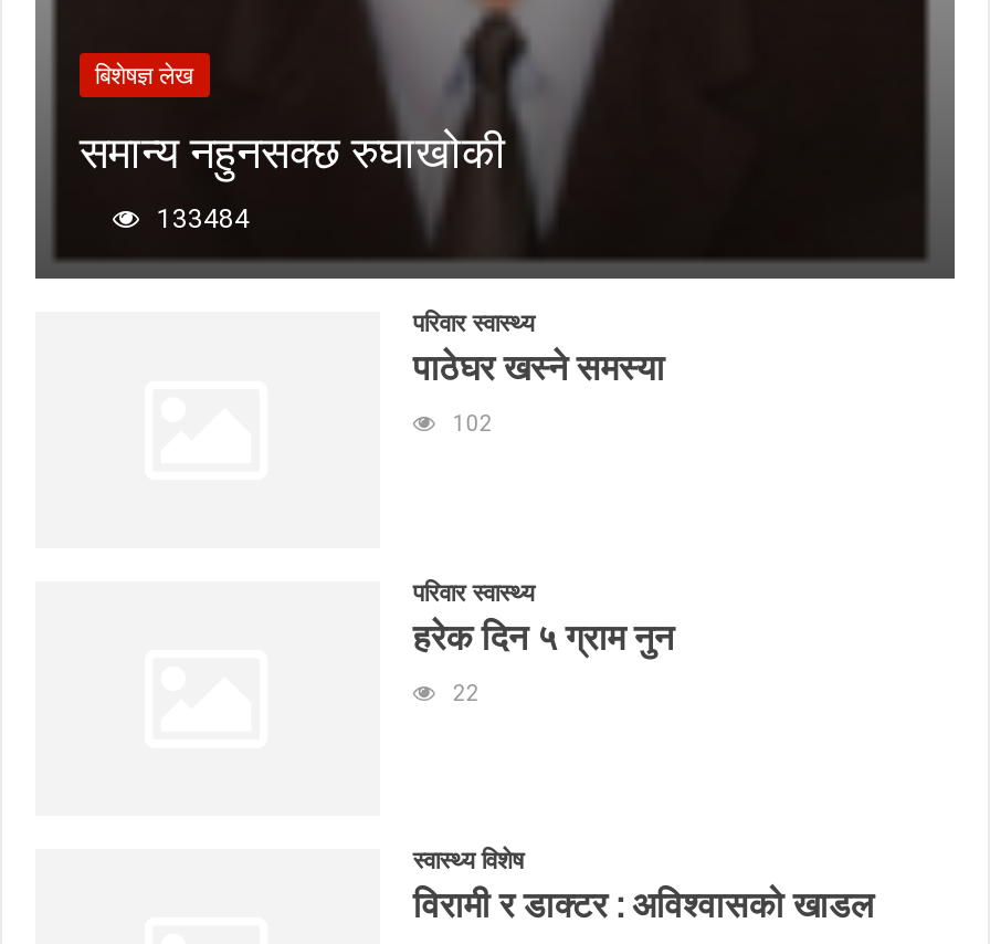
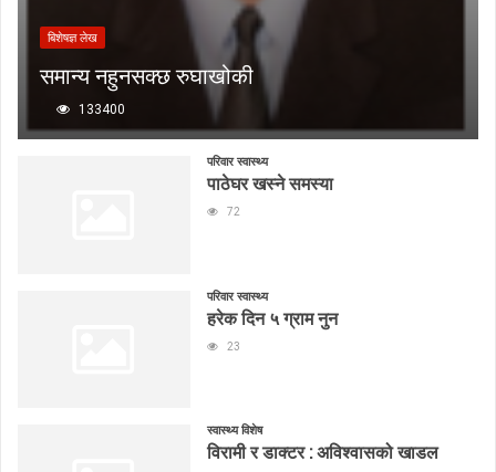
- 133484
+ 133400

- 102
+ 72

- 22
+ 23
